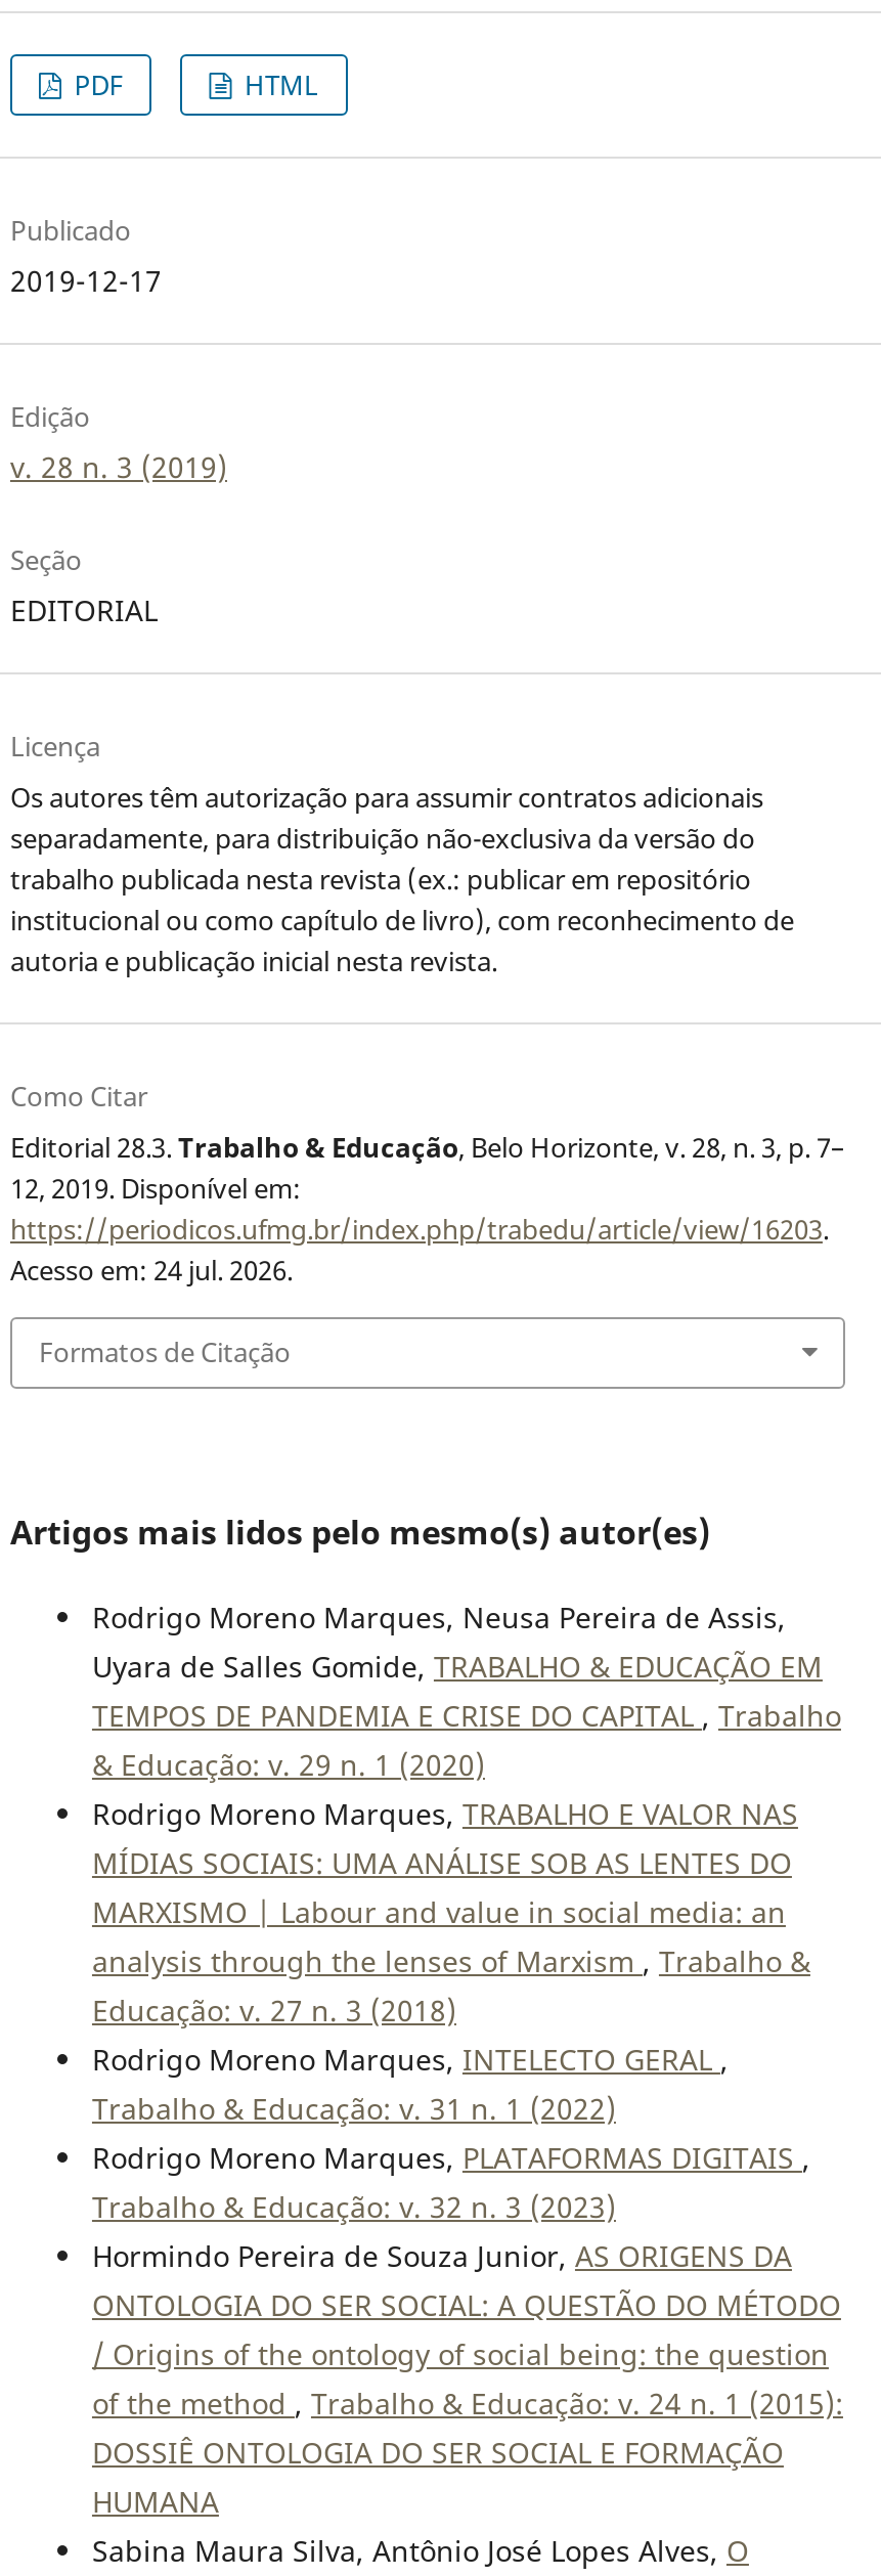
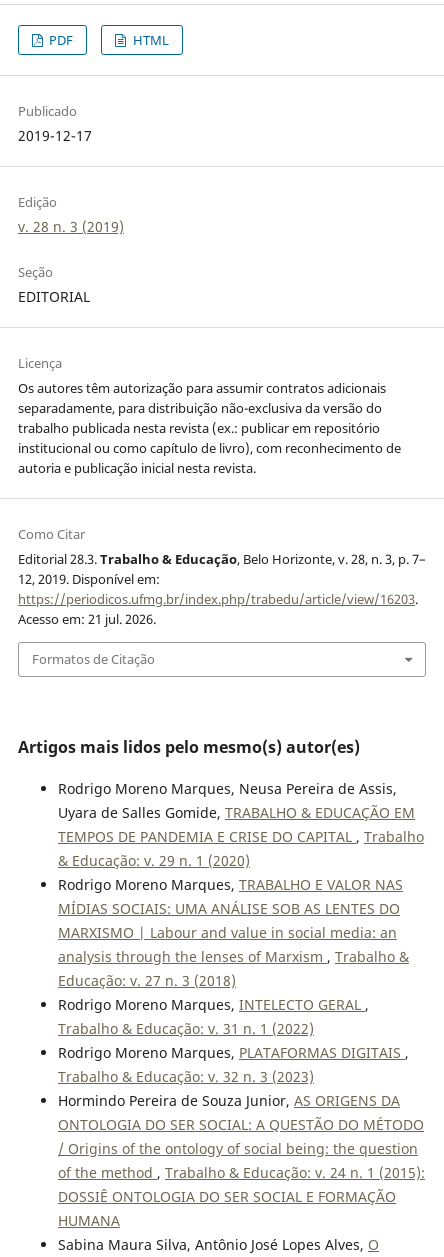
- Acesso em: 24 jul. 2026.
+ Acesso em: 21 jul. 2026.
